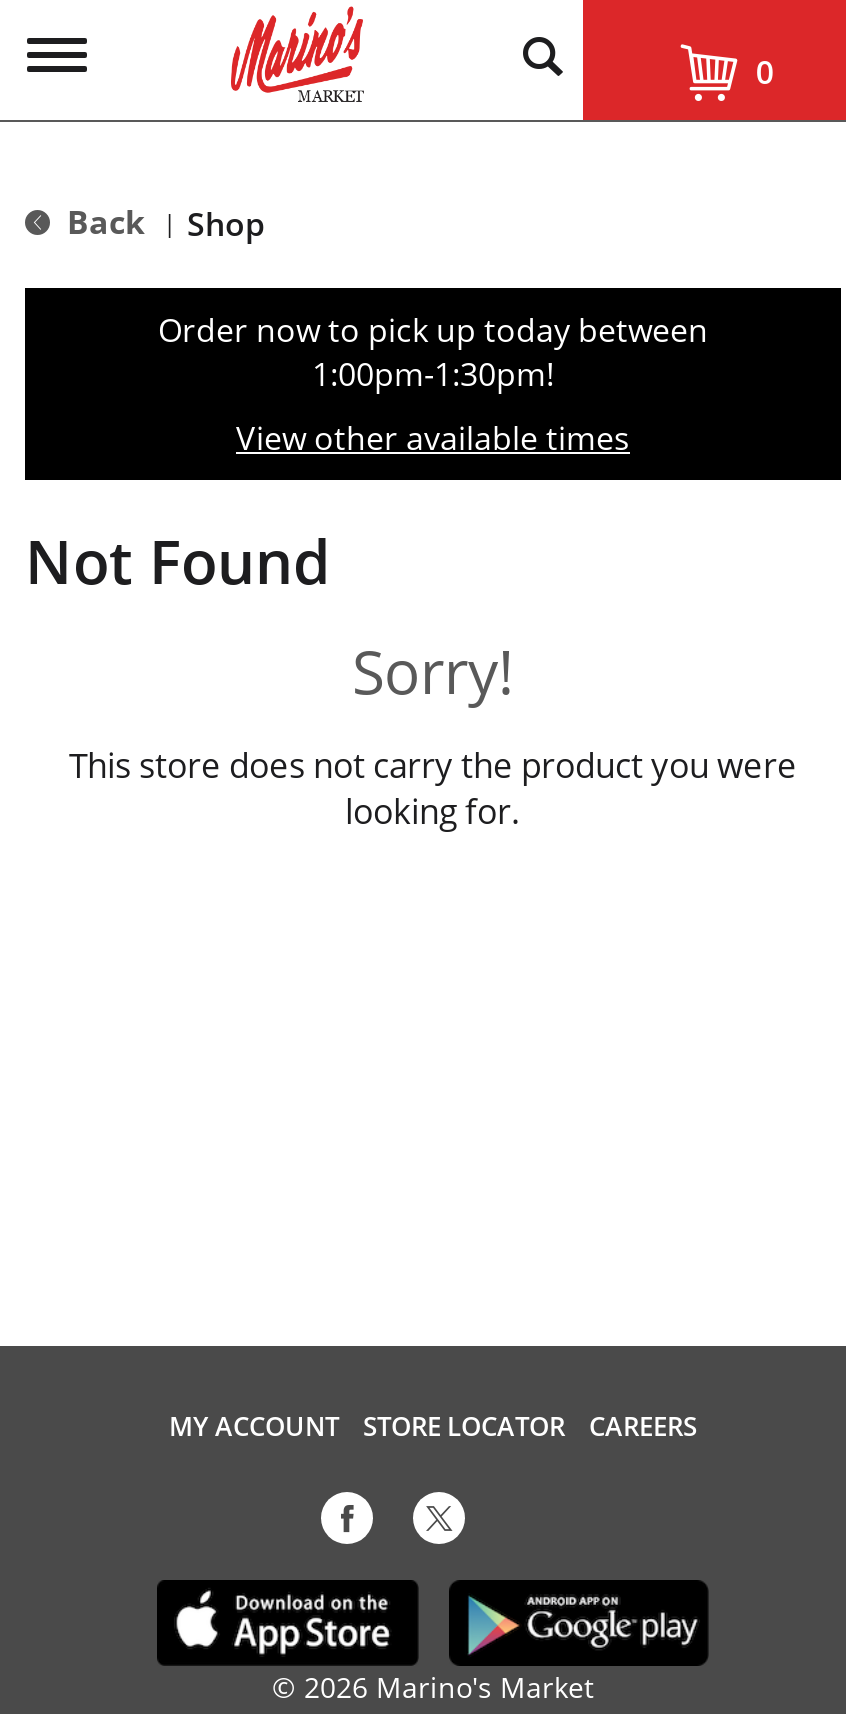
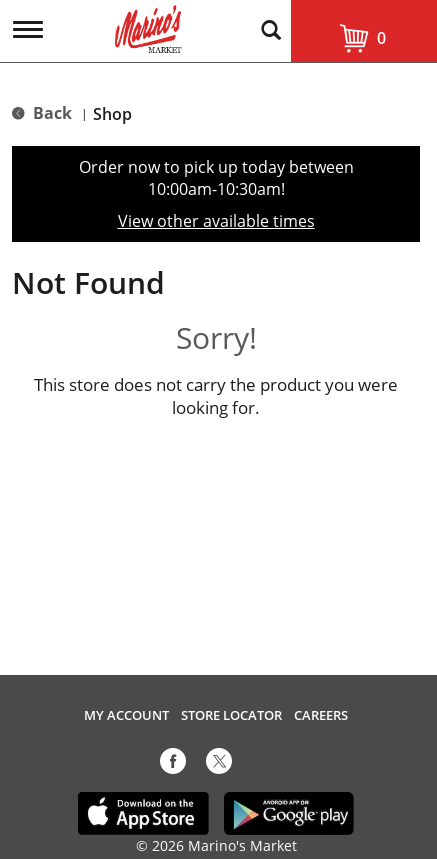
- 1:00pm-1:30pm!
+ 10:00am-10:30am!
